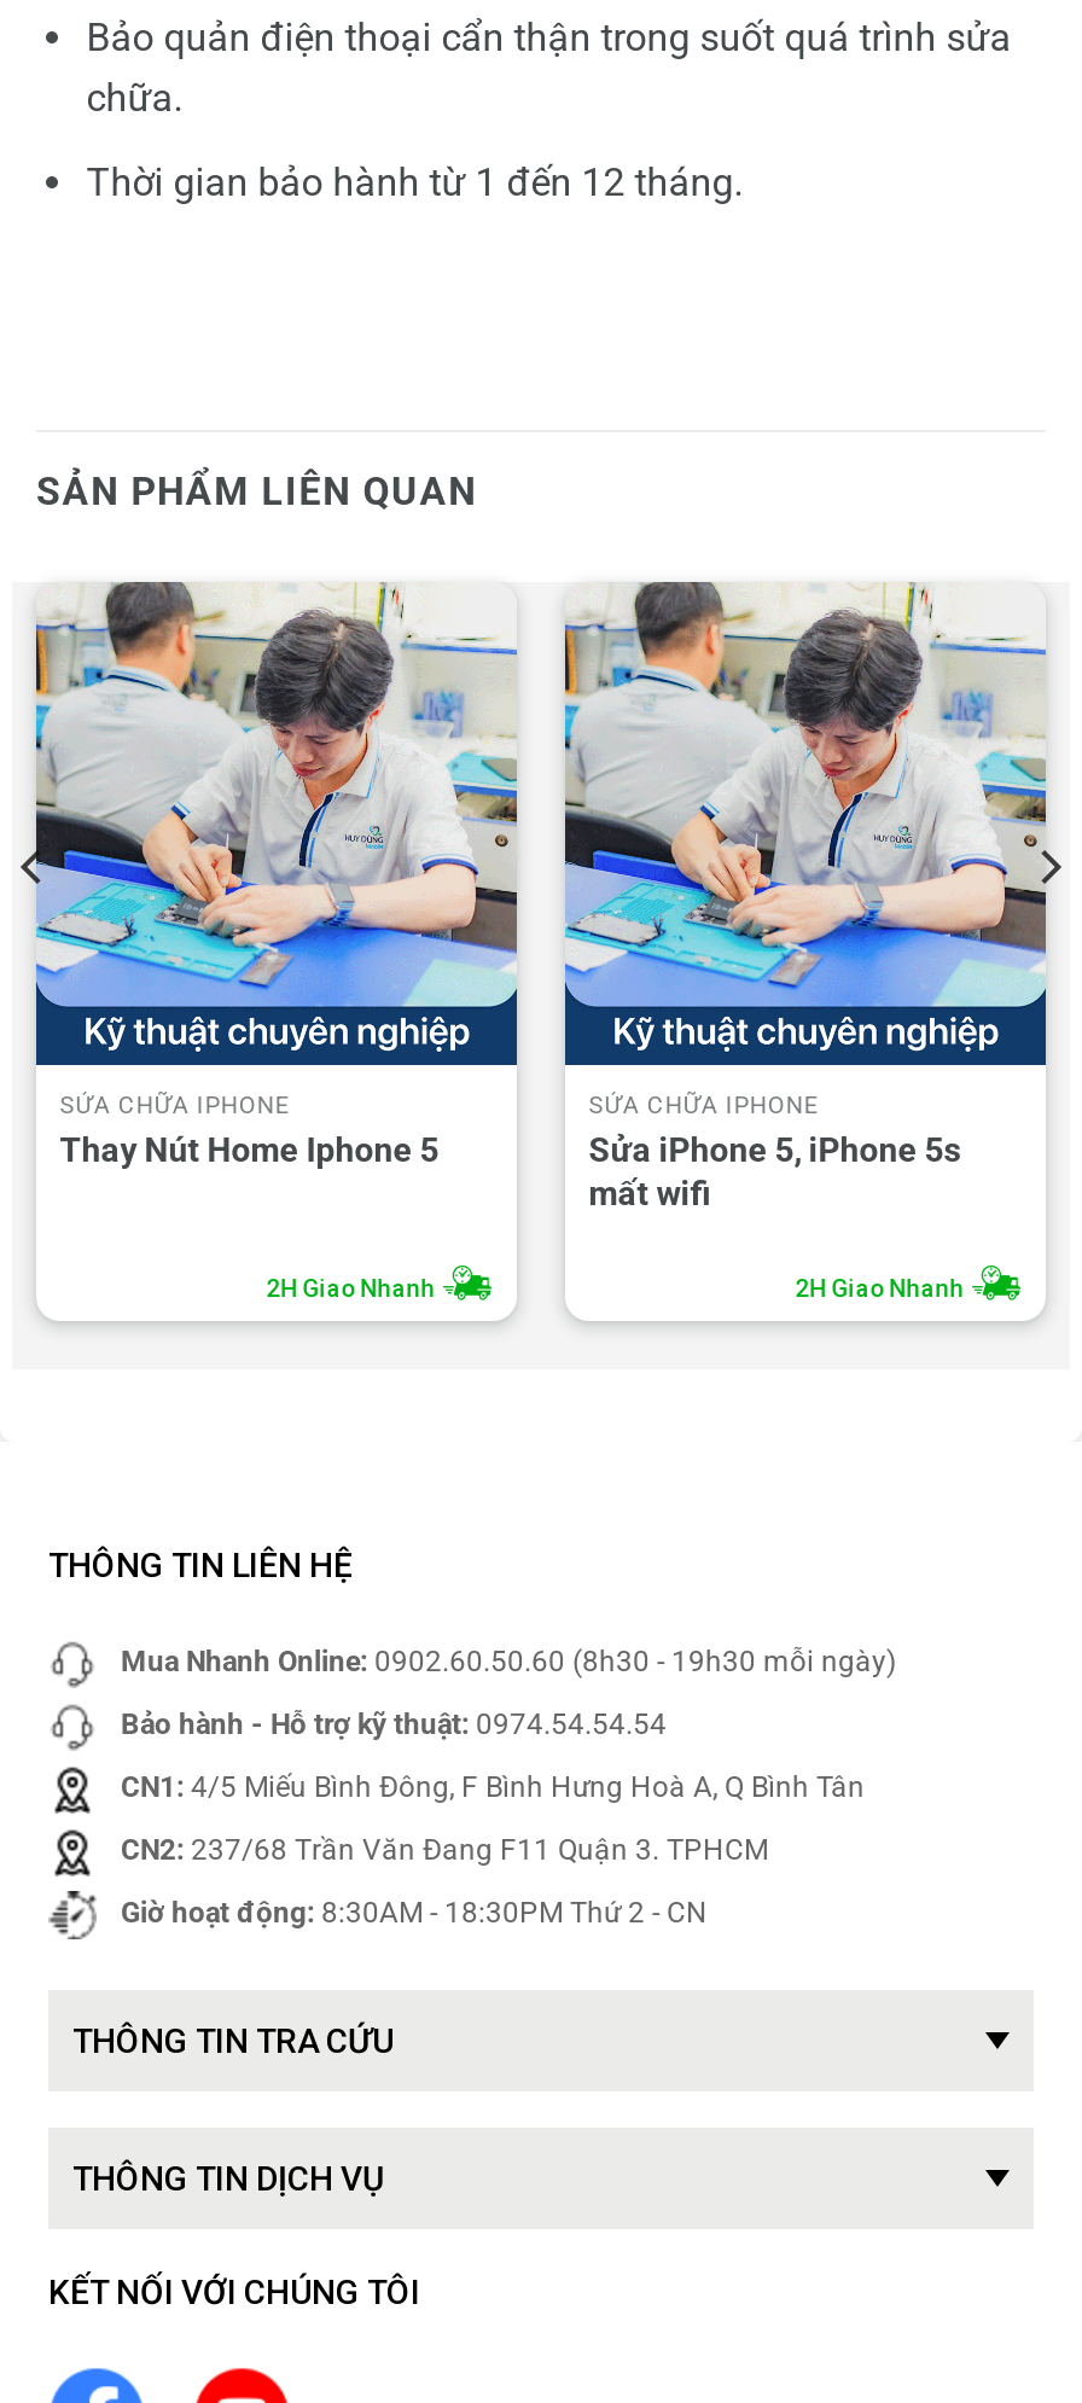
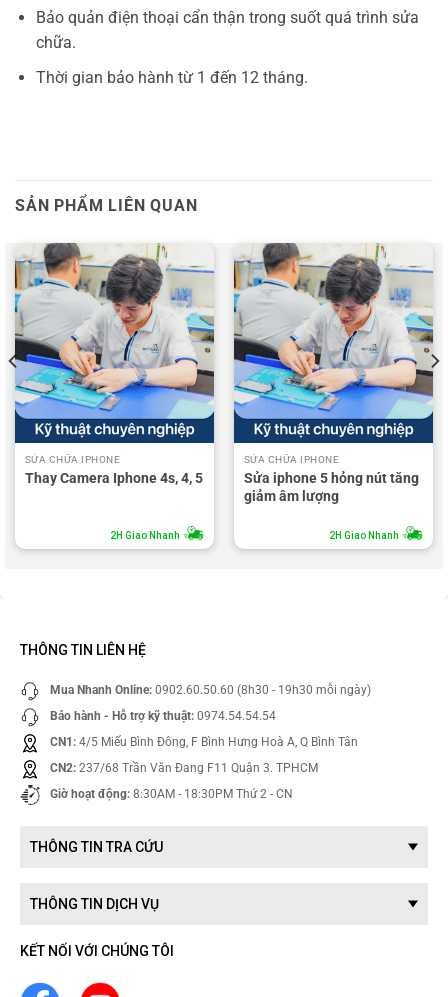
- Thay Nút Home Iphone 5
+ Thay Camera Iphone 4s, 4, 5

- Sửa iPhone 5, iPhone 5s
- mất wifi
+ Sửa iphone 5 hỏng nút tăng
+ giảm âm lượng
